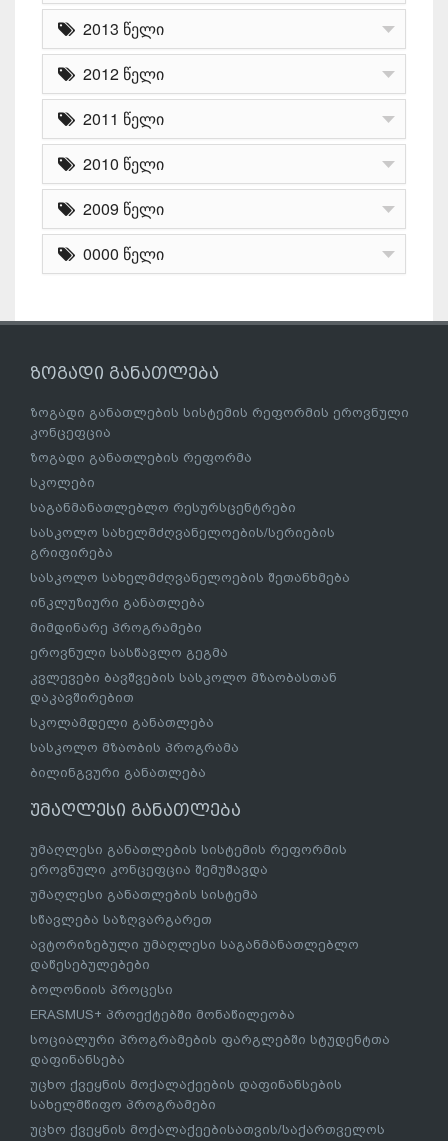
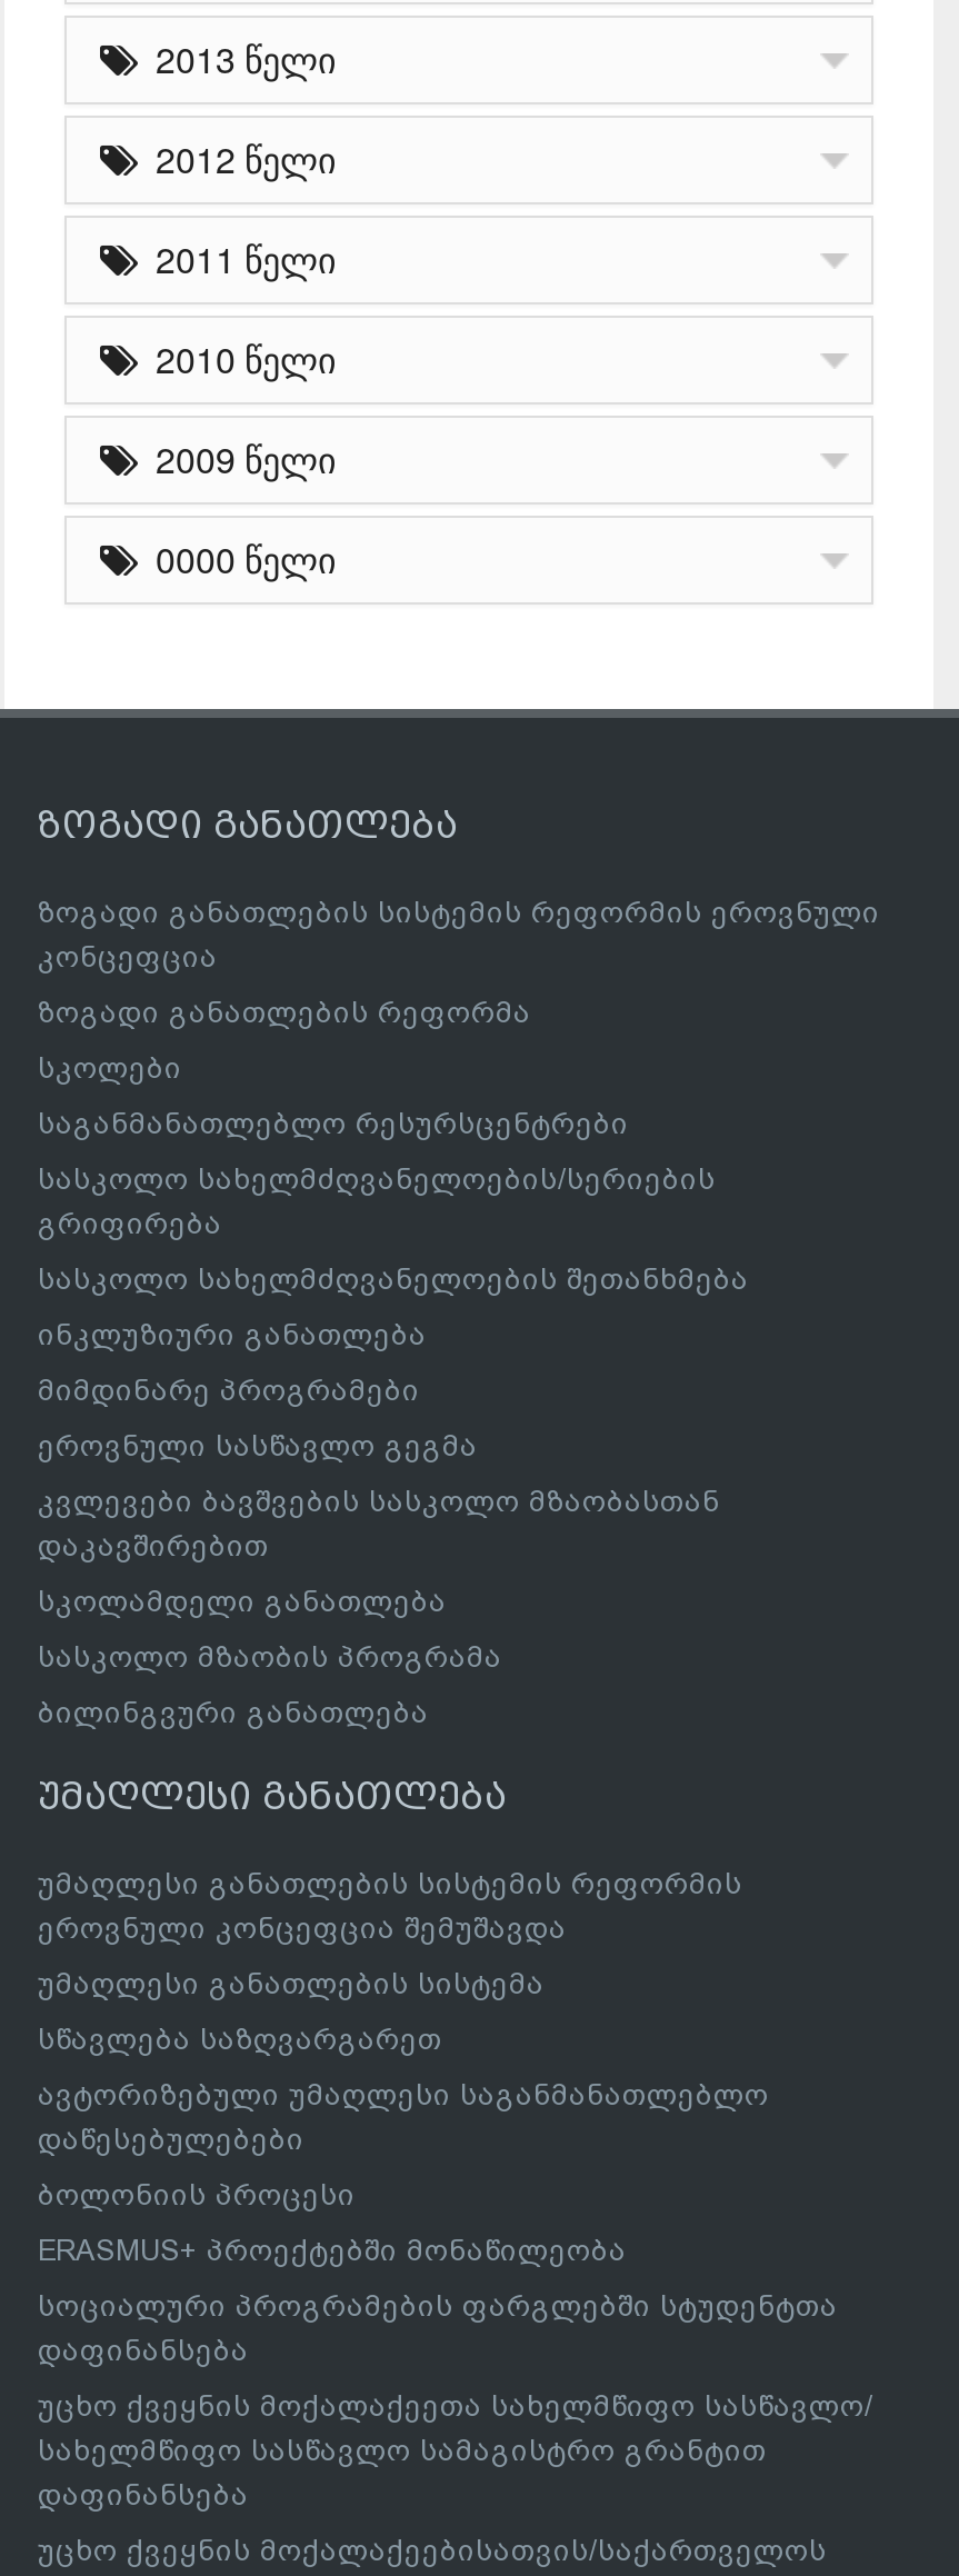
- უცხო ქვეყნის მოქალაქეების დაფინანსების
- სახელმწიფო პროგრამები
+ უცხო ქვეყნის მოქალაქეეთა სახელმწიფო სასწავლო/
+ სახელმწიფო სასწავლო სამაგისტრო გრანტით
+ დაფინანსება
